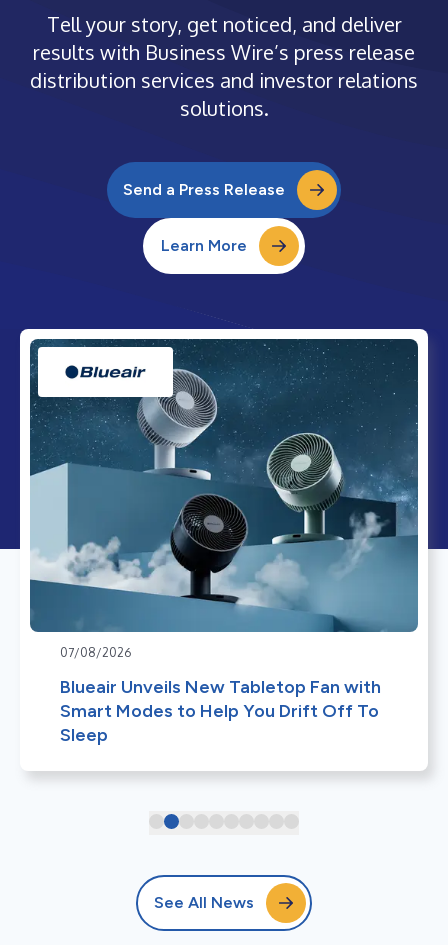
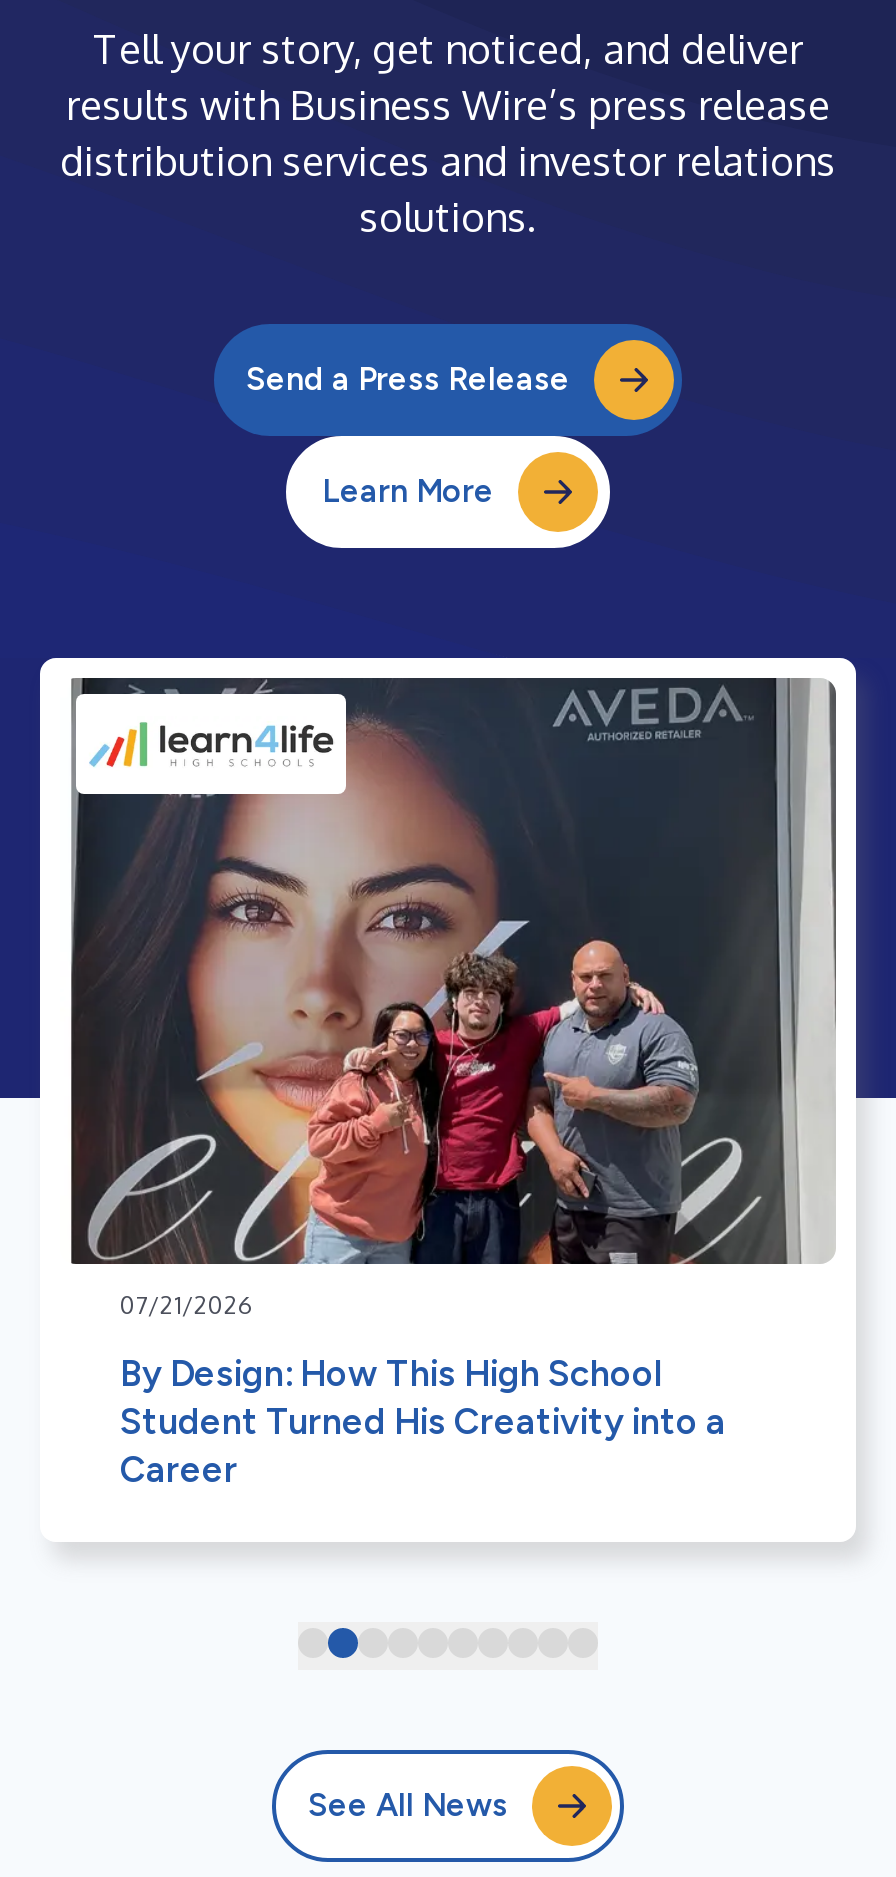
- [image]
- 07/08/2026
+ [image]
+ 07/21/2026

- Blueair Unveils New Tabletop Fan with
- Smart Modes to Help You Drift Off To
- Sleep
+ By Design: How This High School
+ Student Turned His Creativity into a
+ Career
